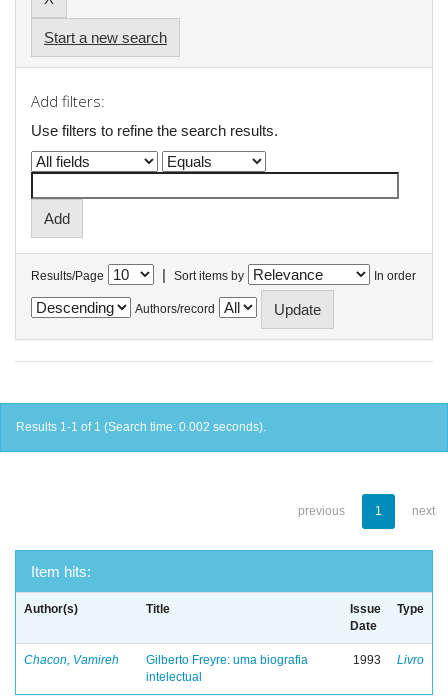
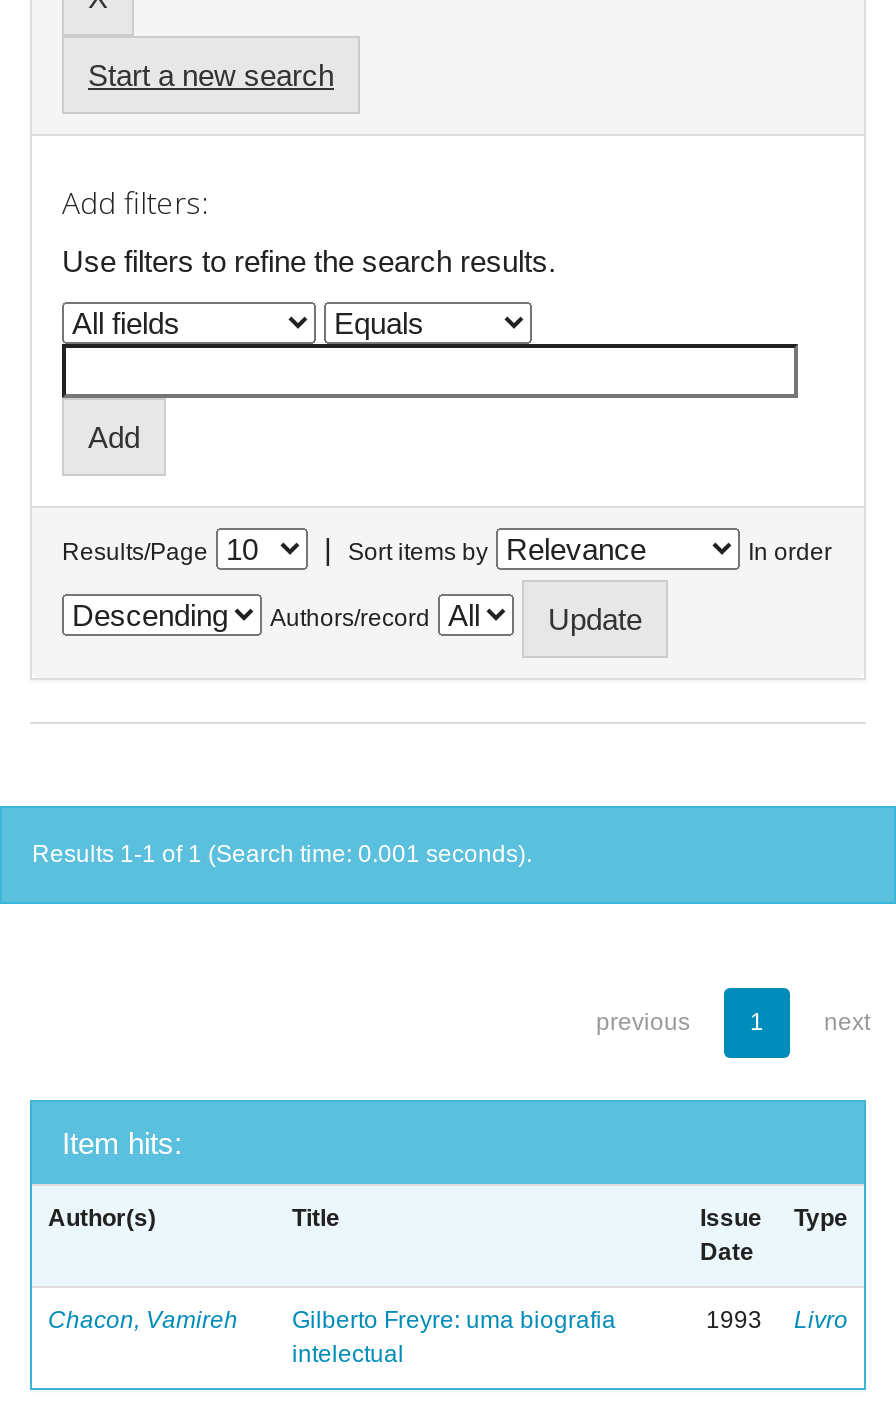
- Results 1-1 of 1 (Search time: 0.002 seconds).
+ Results 1-1 of 1 (Search time: 0.001 seconds).
